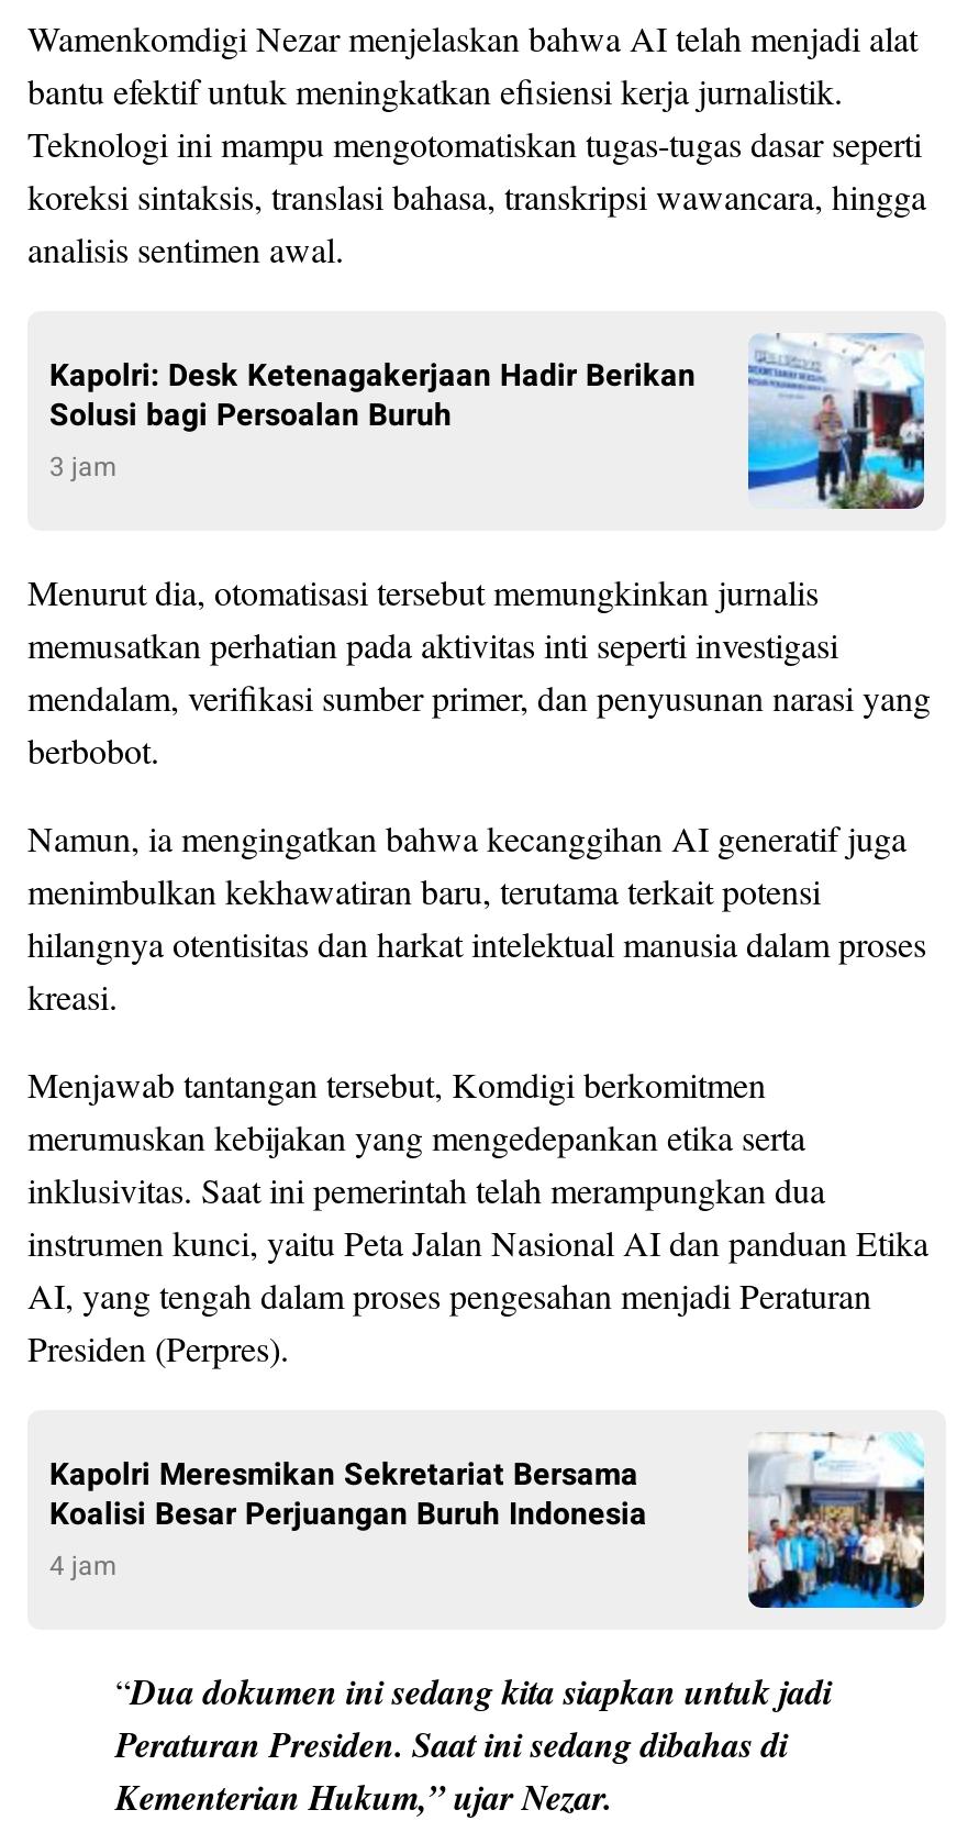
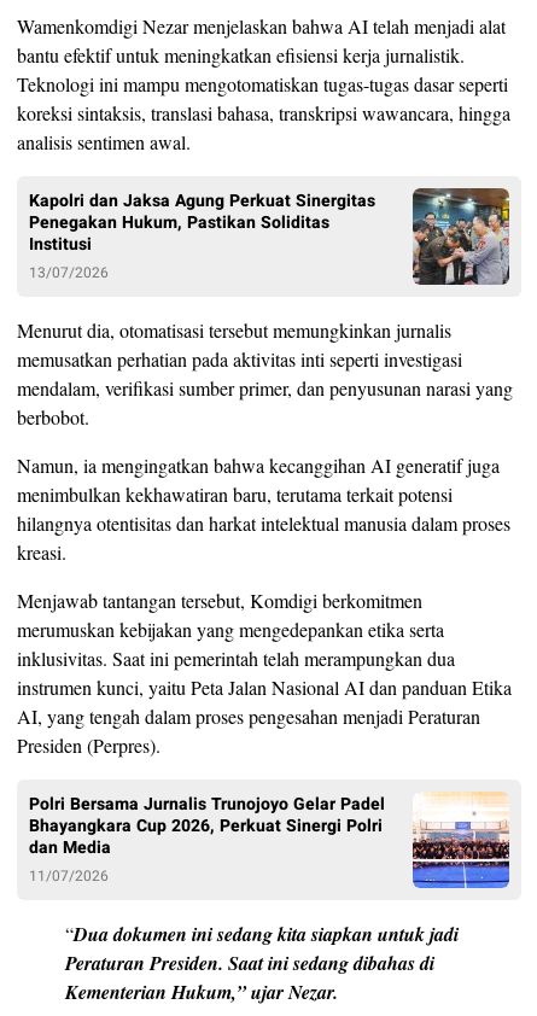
- [image]
- Kapolri: Desk Ketenagakerjaan Hadir Berikan
- Solusi bagi Persoalan Buruh
- 3 jam
+ [image]
+ Kapolri dan Jaksa Agung Perkuat Sinergitas
+ Penegakan Hukum, Pastikan Soliditas
+ Institusi
+ 13/07/2026

- [image]
+ [image]

- Kapolri Meresmikan Sekretariat Bersama
- Koalisi Besar Perjuangan Buruh Indonesia
- 4 jam
+ Polri Bersama Jurnalis Trunojoyo Gelar Padel
+ Bhayangkara Cup 2026, Perkuat Sinergi Polri
+ dan Media
+ 11/07/2026
